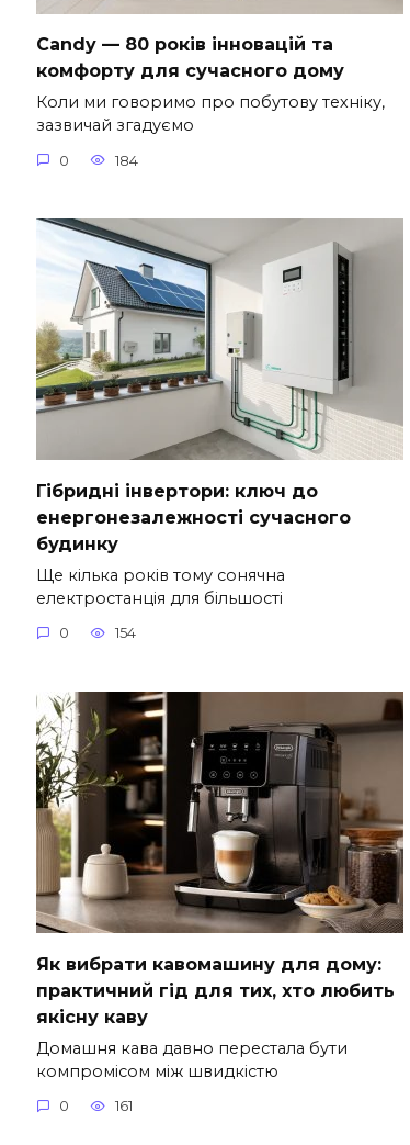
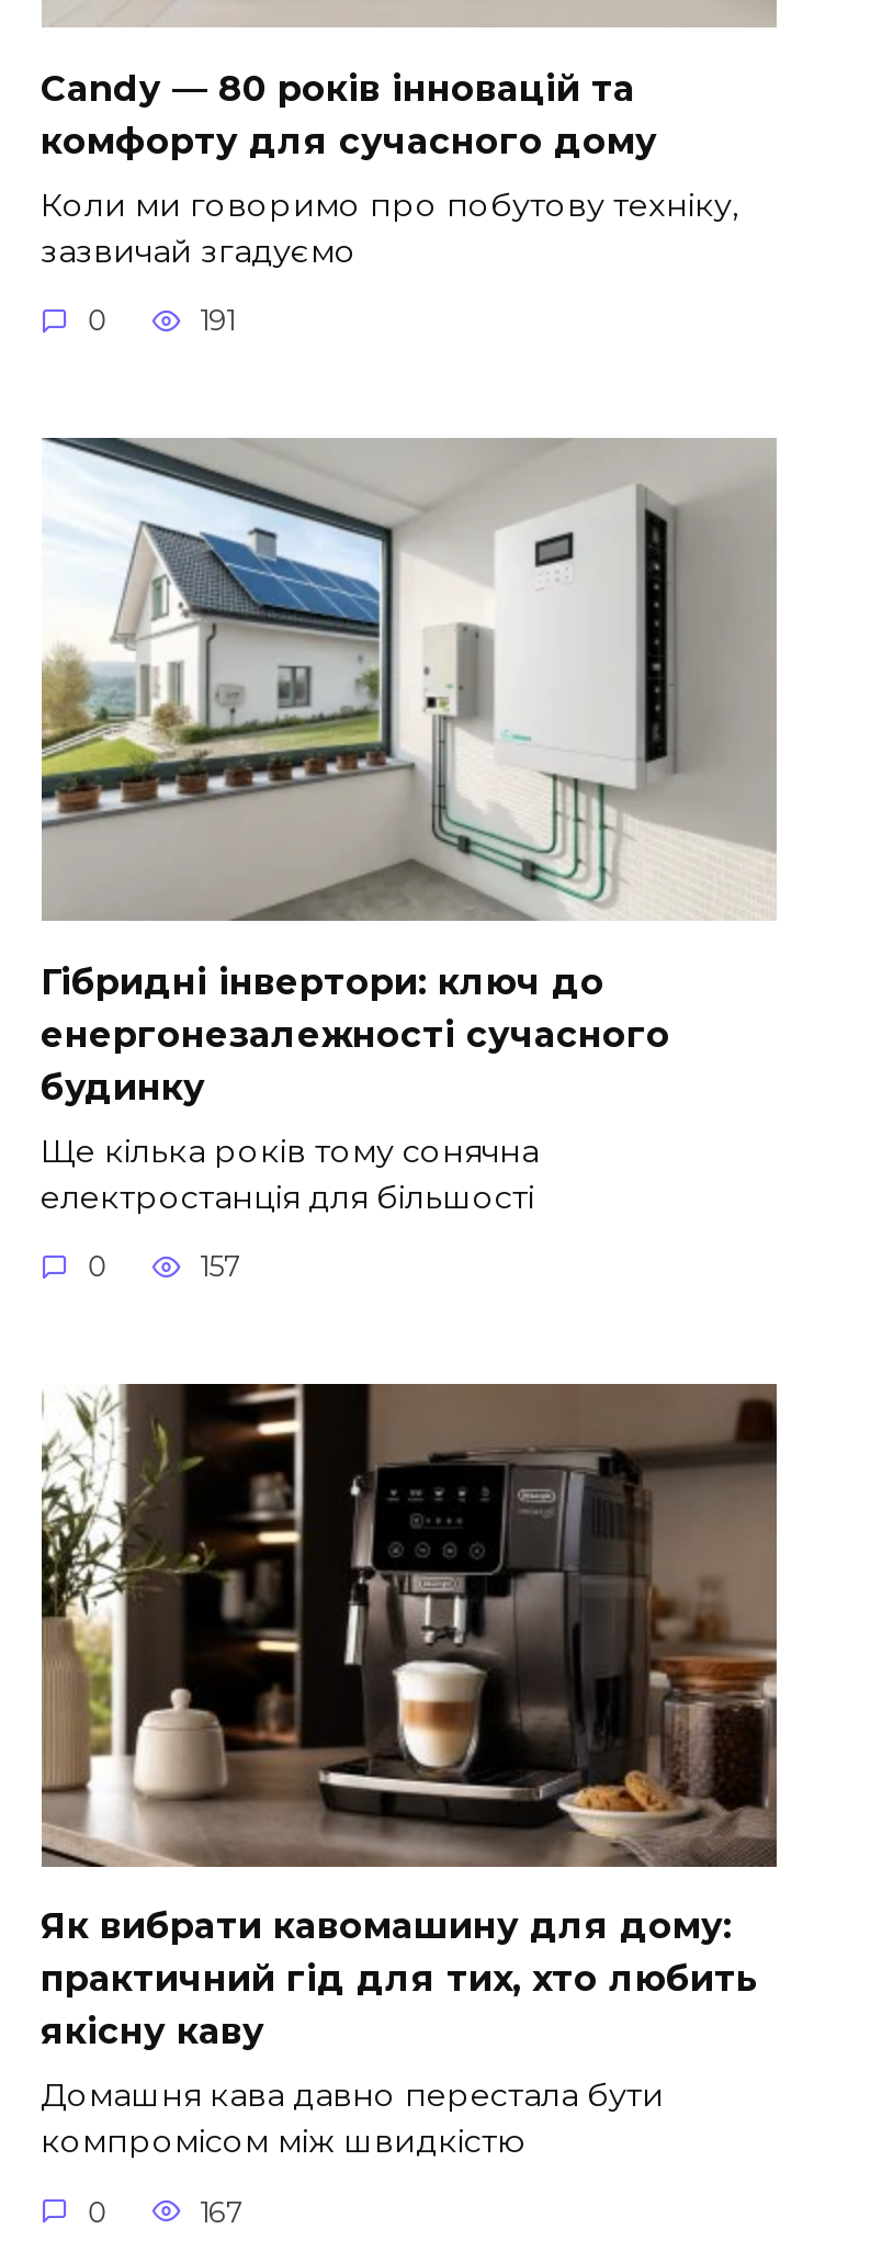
- 184
+ 191

- 154
+ 157

- 161
+ 167
